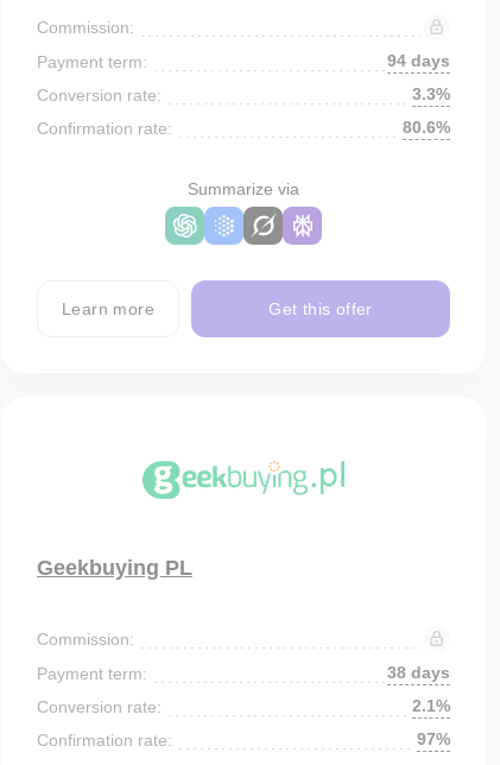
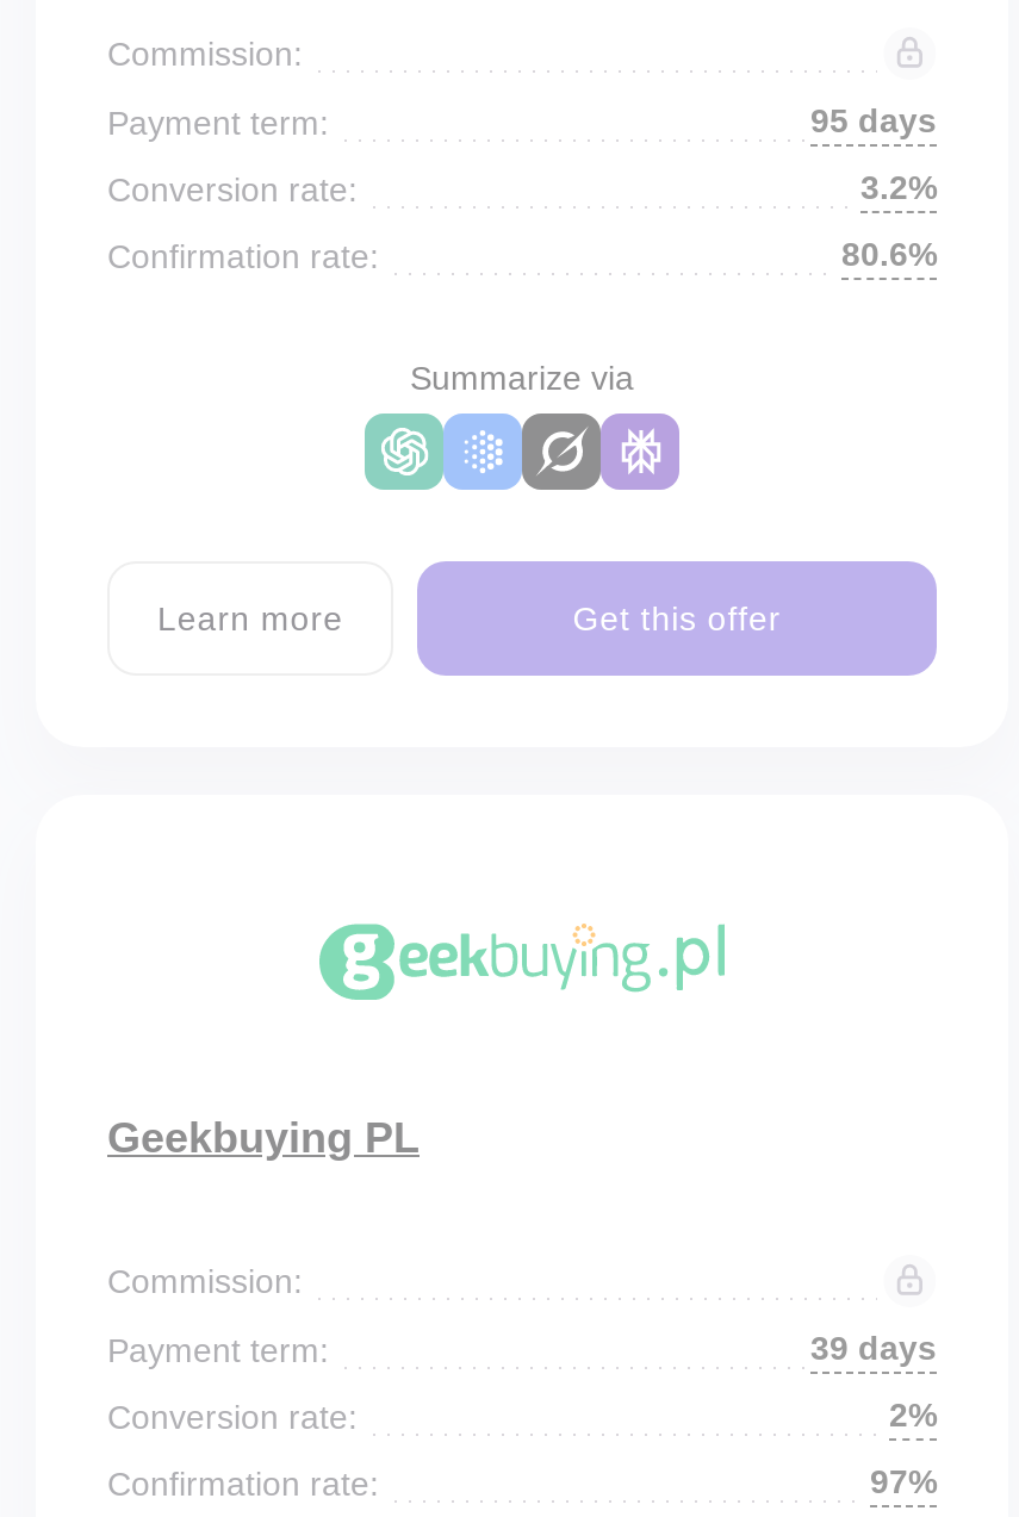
- 94 days
+ 95 days

- 3.3%
+ 3.2%

- 38 days
+ 39 days

- 2.1%
+ 2%
